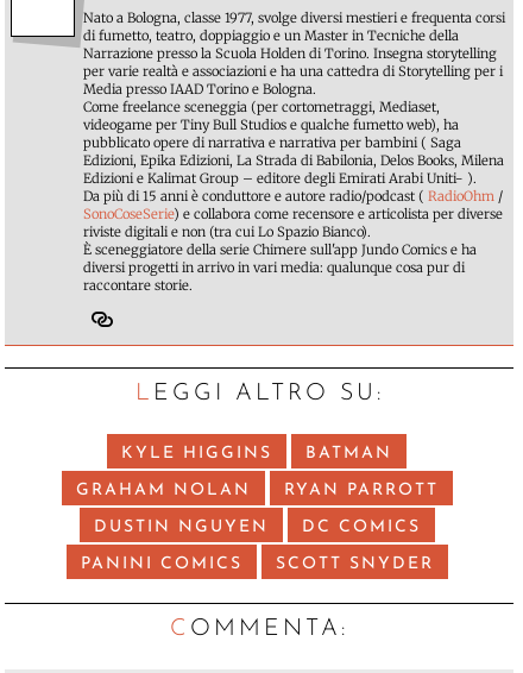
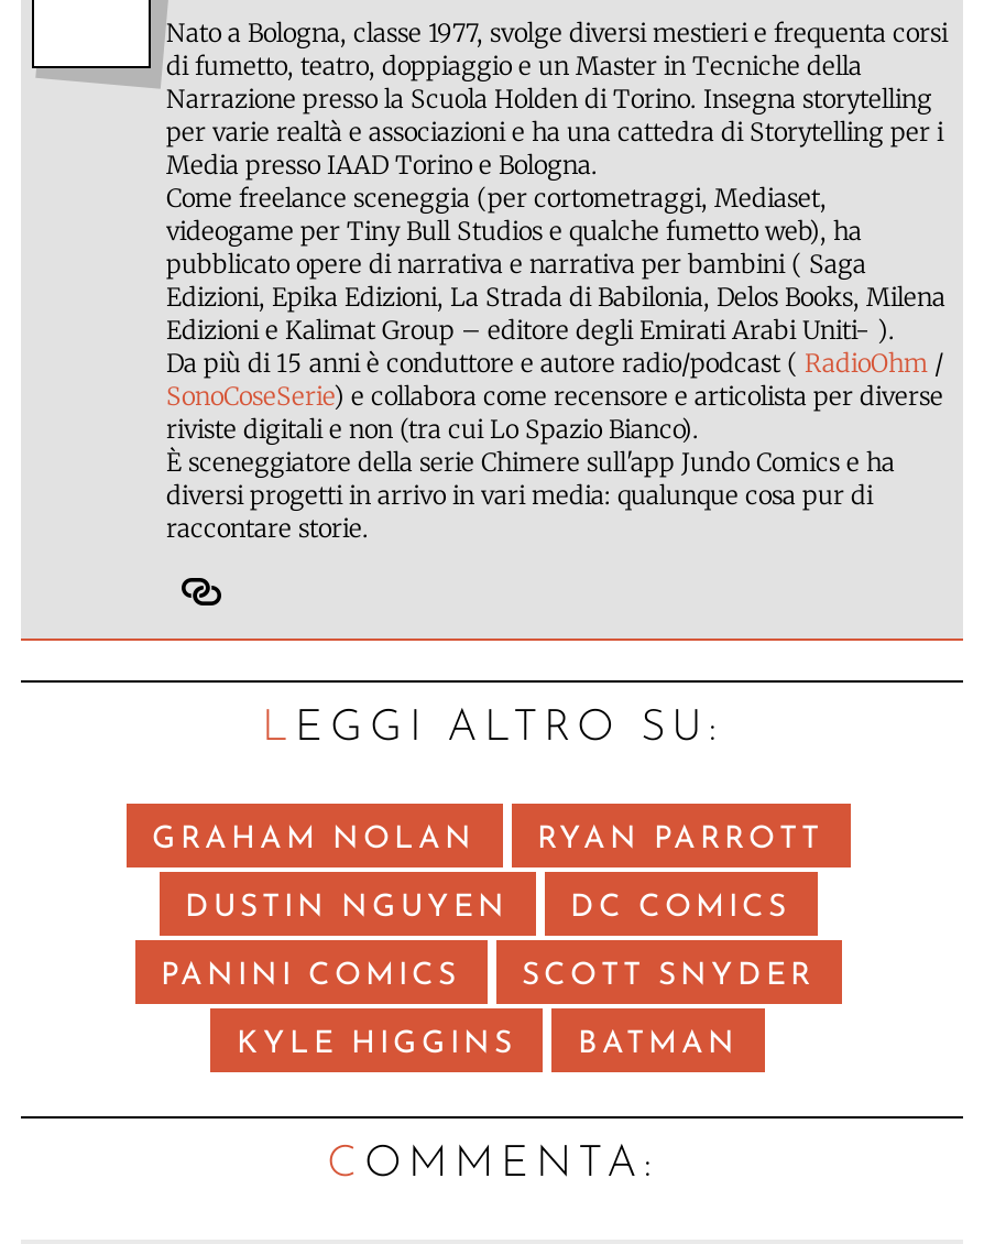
moved down: KYLE HIGGINS | BATMAN

moved up: GRAHAM NOLAN | RYAN PARROTT | DUSTIN NGUYEN | DC COMICS | PANINI COMICS | SCOTT SNYDER
